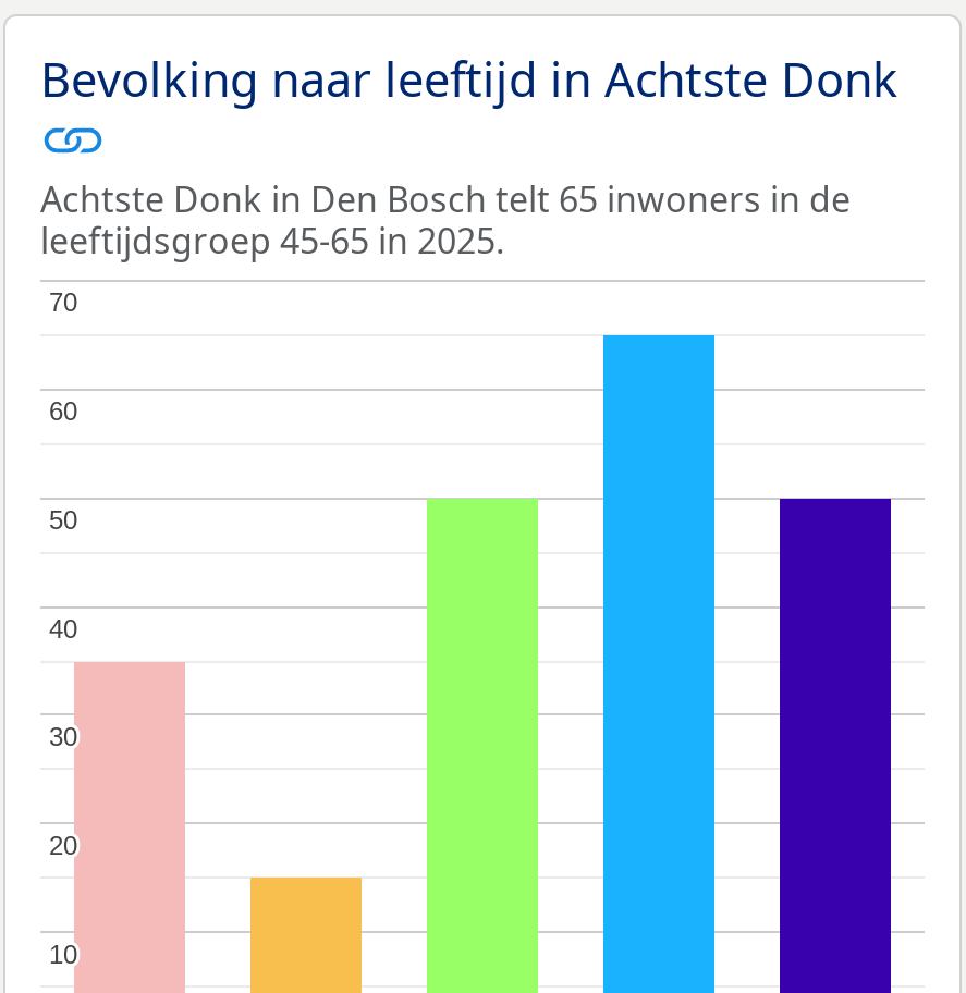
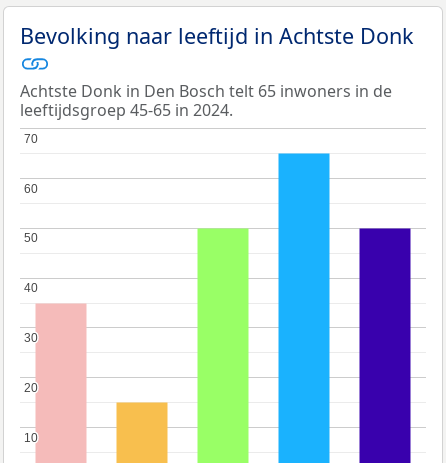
- leeftijdsgroep 45-65 in 2025.
+ leeftijdsgroep 45-65 in 2024.
